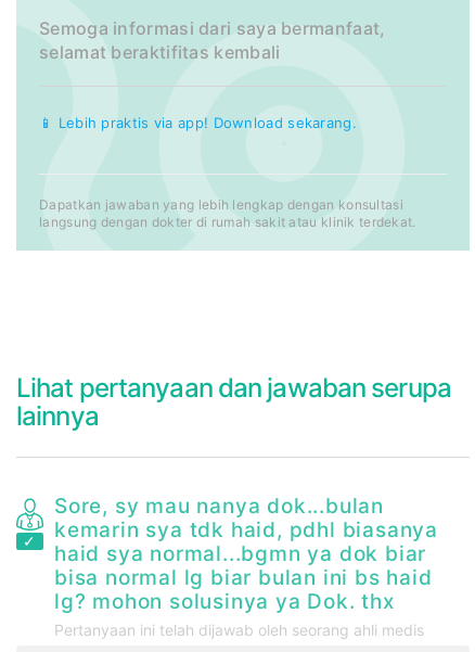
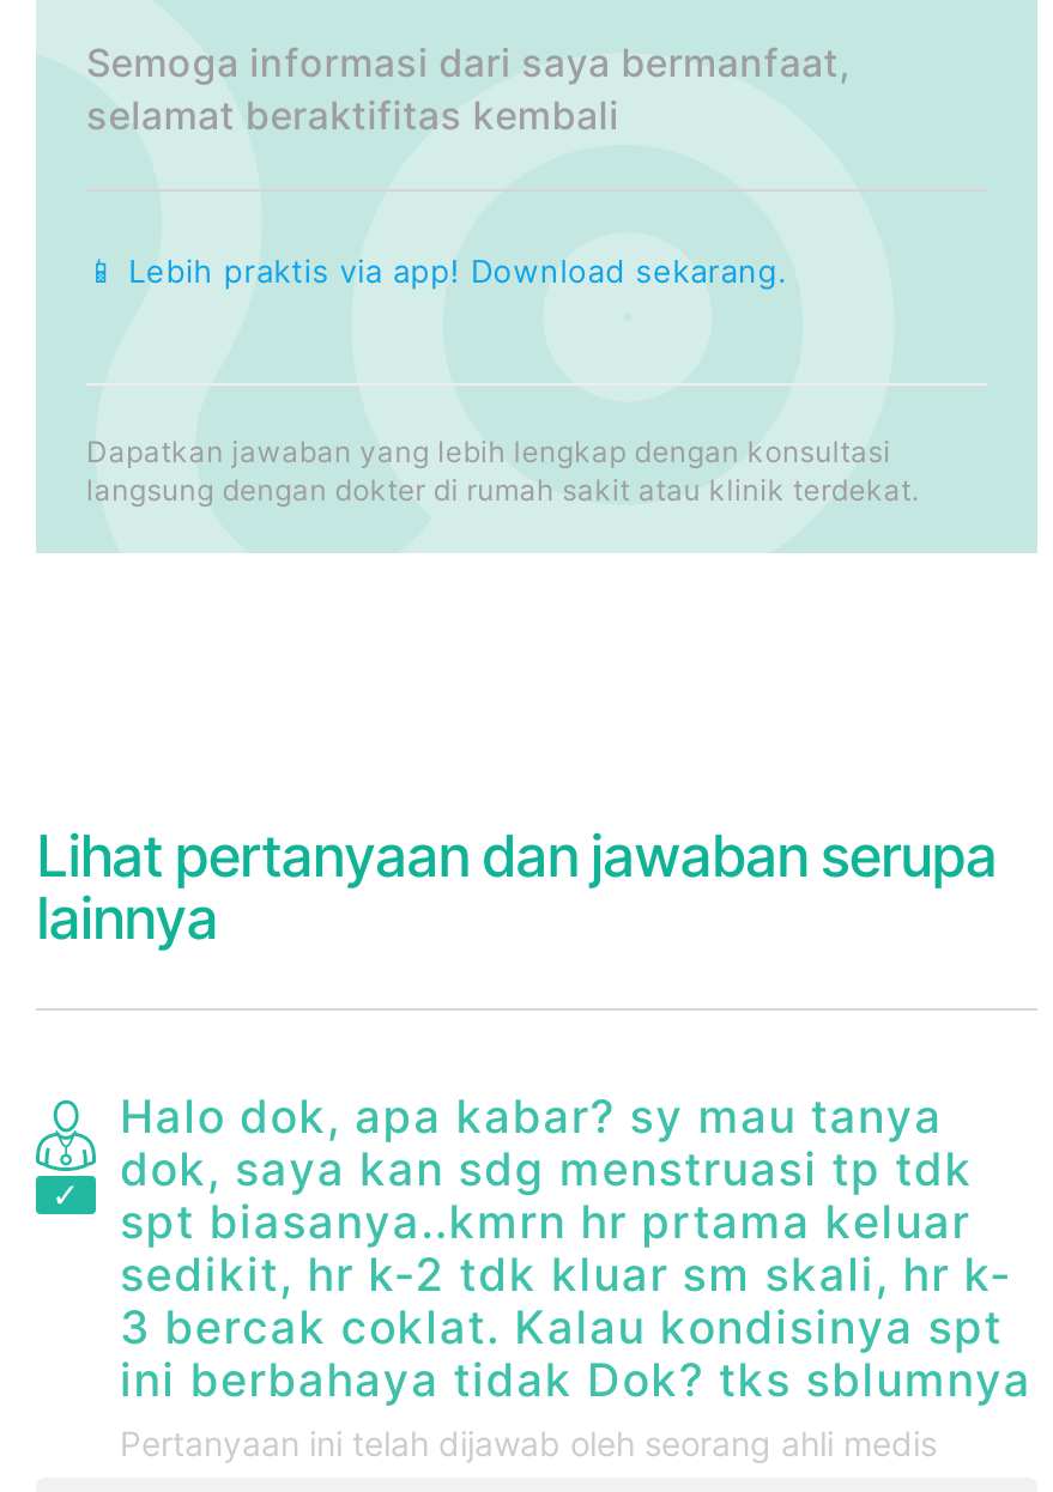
- Sore, sy mau nanya dok...bulan
- kemarin sya tdk haid, pdhl biasanya
- haid sya normal...bgmn ya dok biar
- bisa normal lg biar bulan ini bs haid
- lg? mohon solusinya ya Dok. thx
+ Halo dok, apa kabar? sy mau tanya
+ dok, saya kan sdg menstruasi tp tdk
+ spt biasanya..kmrn hr prtama keluar
+ sedikit, hr k-2 tdk kluar sm skali, hr k-
+ 3 bercak coklat. Kalau kondisinya spt
+ ini berbahaya tidak Dok? tks sblumnya
